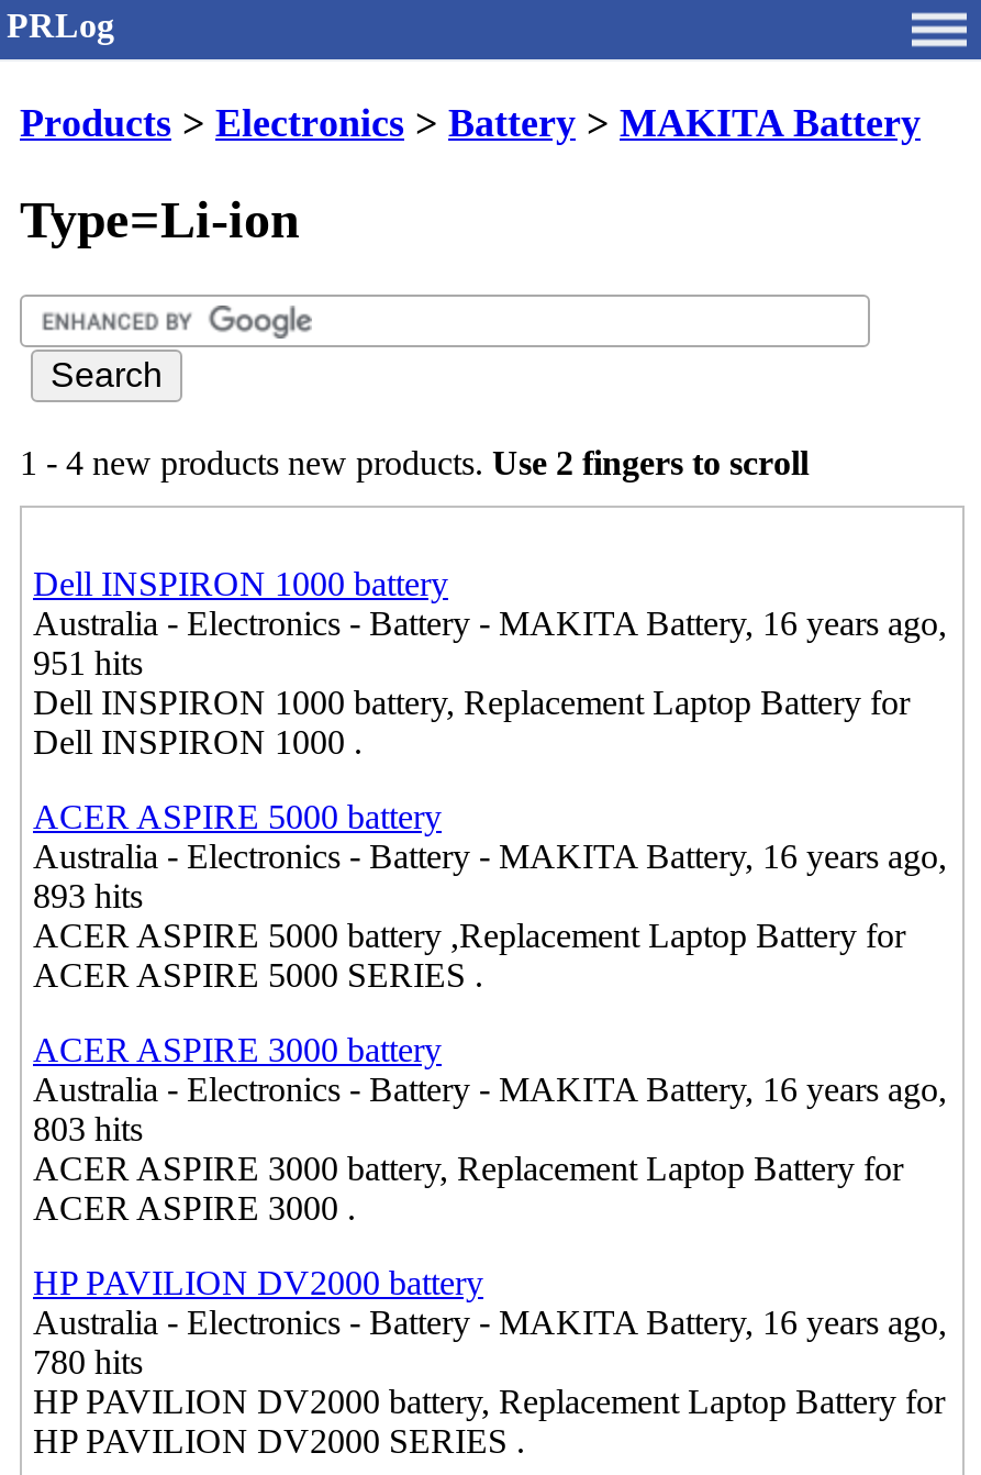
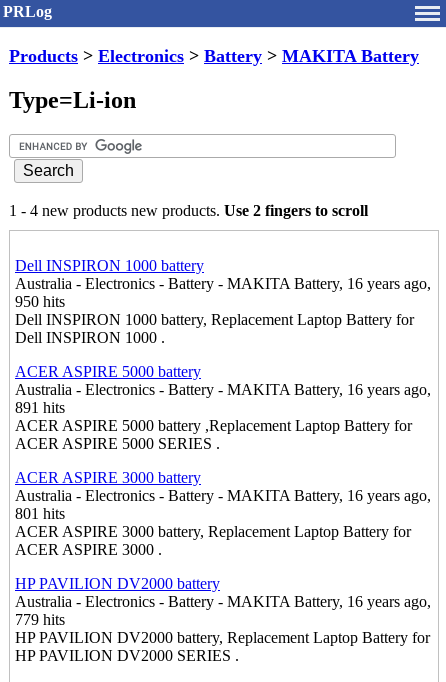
- 951 hits
+ 950 hits

- 893 hits
+ 891 hits

- 803 hits
+ 801 hits

- 780 hits
+ 779 hits
